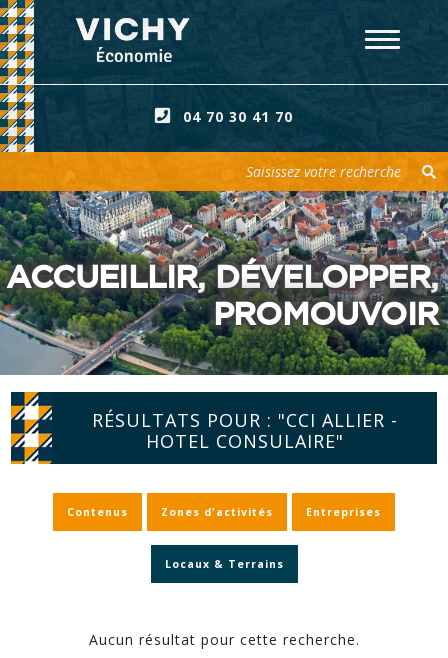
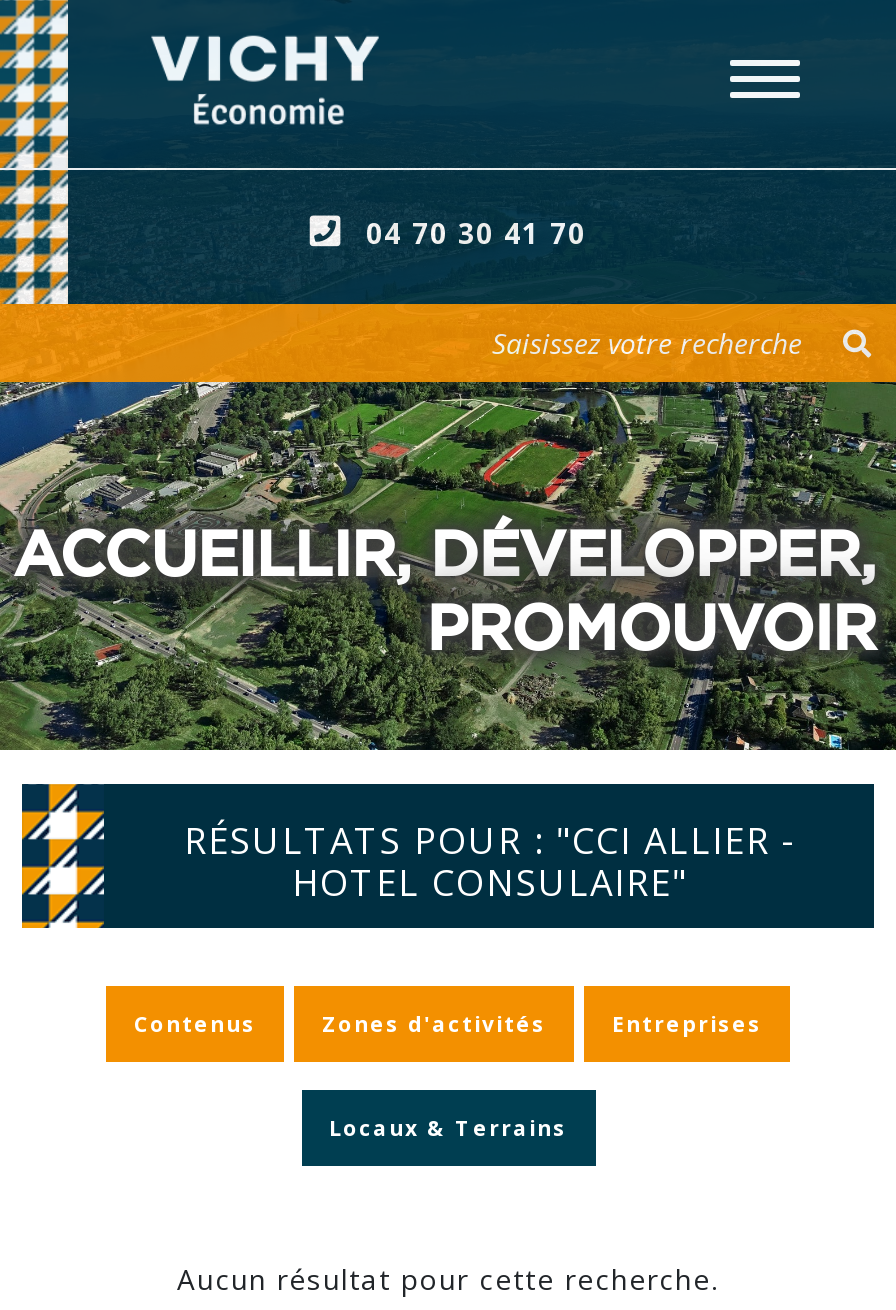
- [image]
+ [image]
